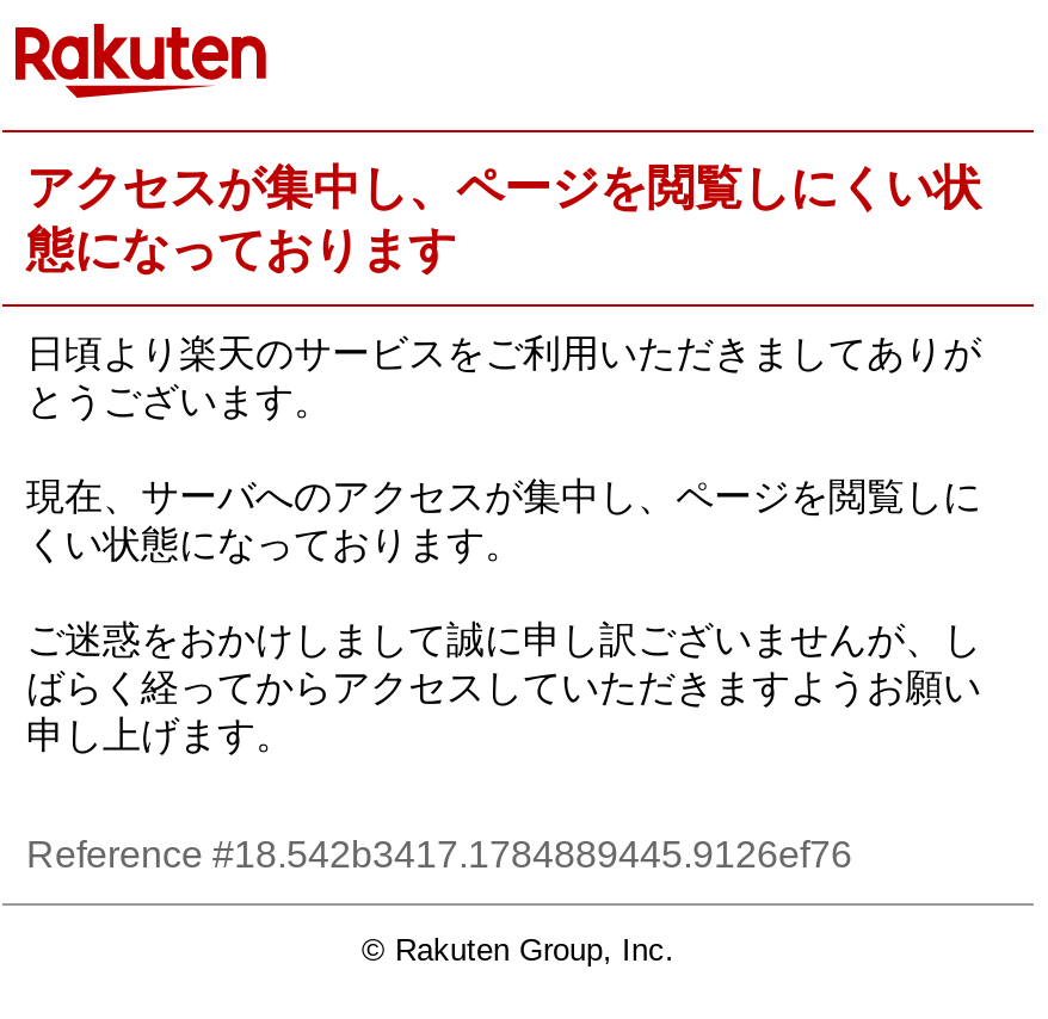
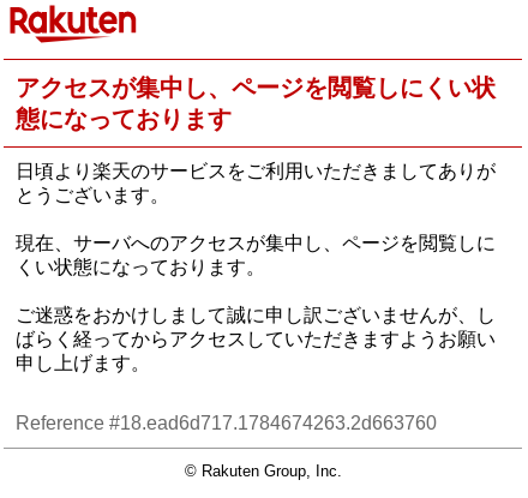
- Reference #18.542b3417.1784889445.9126ef76
+ Reference #18.ead6d717.1784674263.2d663760
